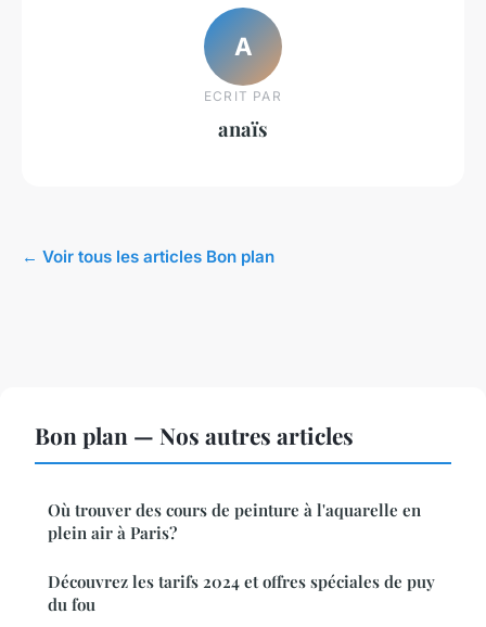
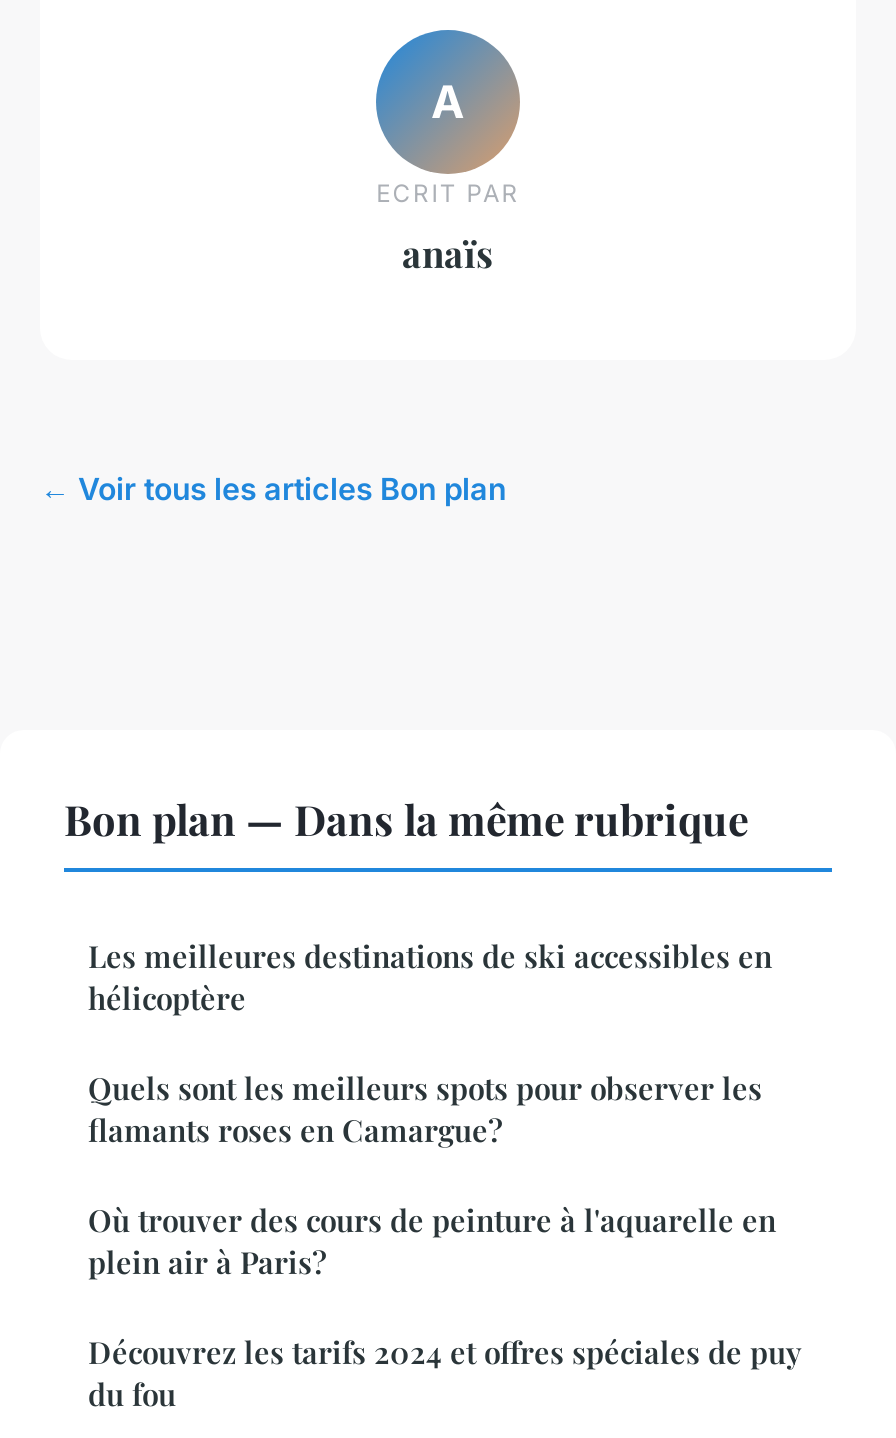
- Bon plan — Nos autres articles
+ Bon plan — Dans la même rubrique
+ Les meilleures destinations de ski accessibles en
+ hélicoptère
+ Quels sont les meilleurs spots pour observer les
+ flamants roses en Camargue?
